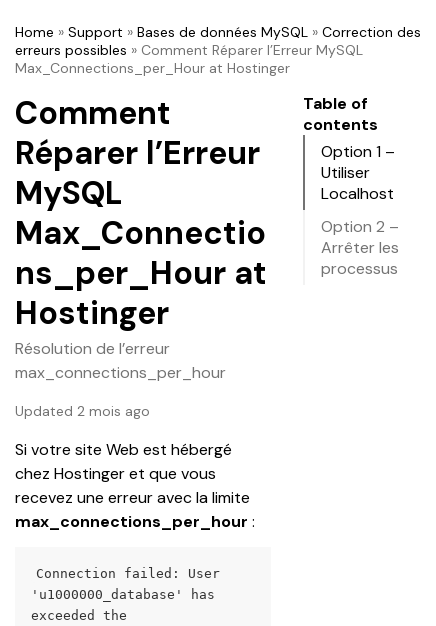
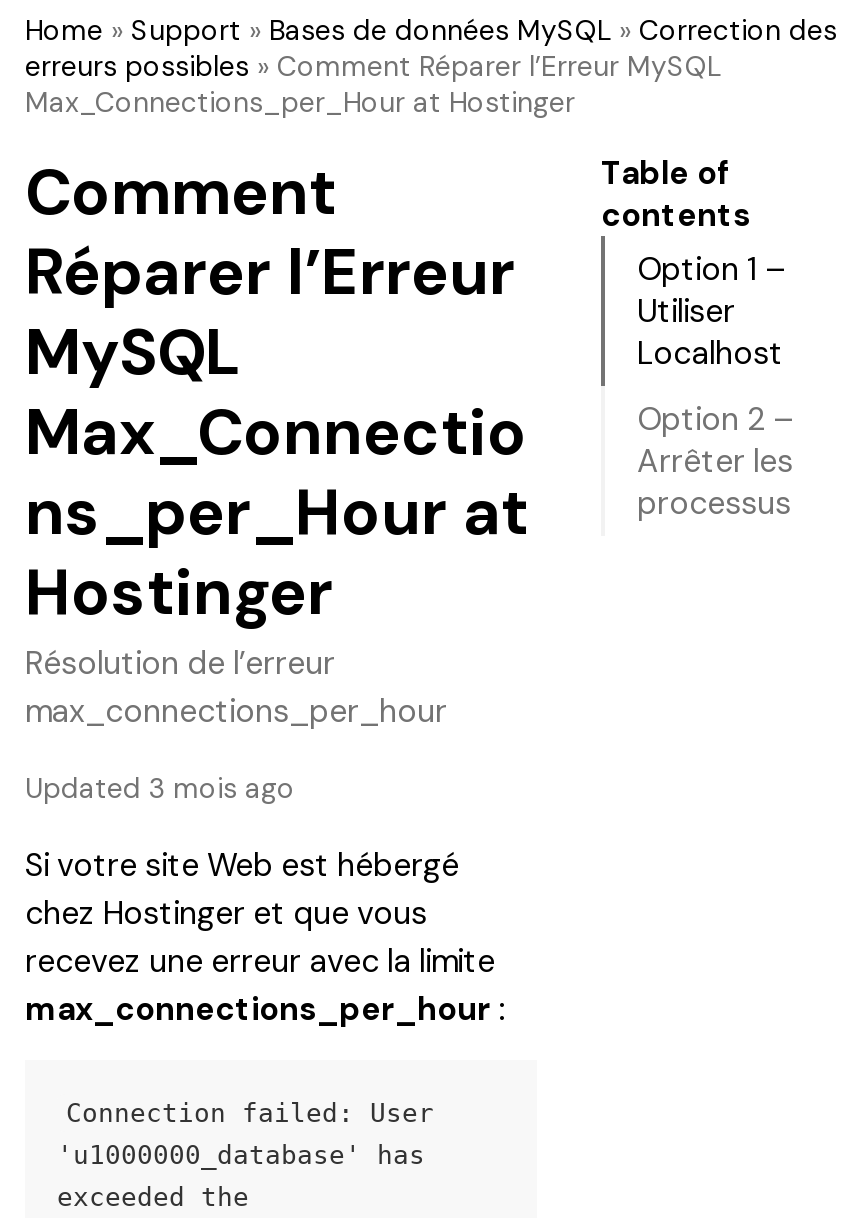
- Updated 2 mois ago
+ Updated 3 mois ago
